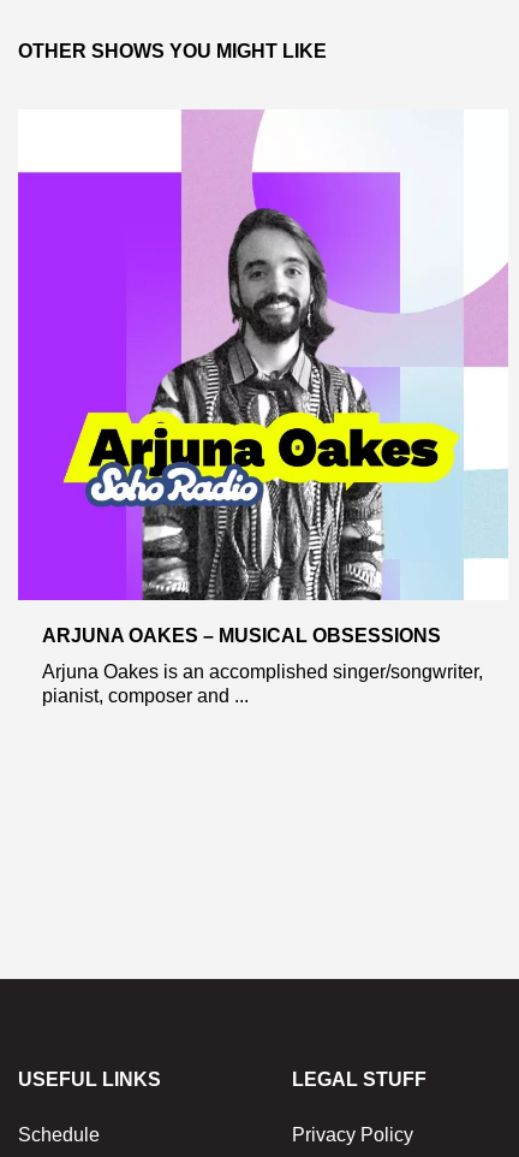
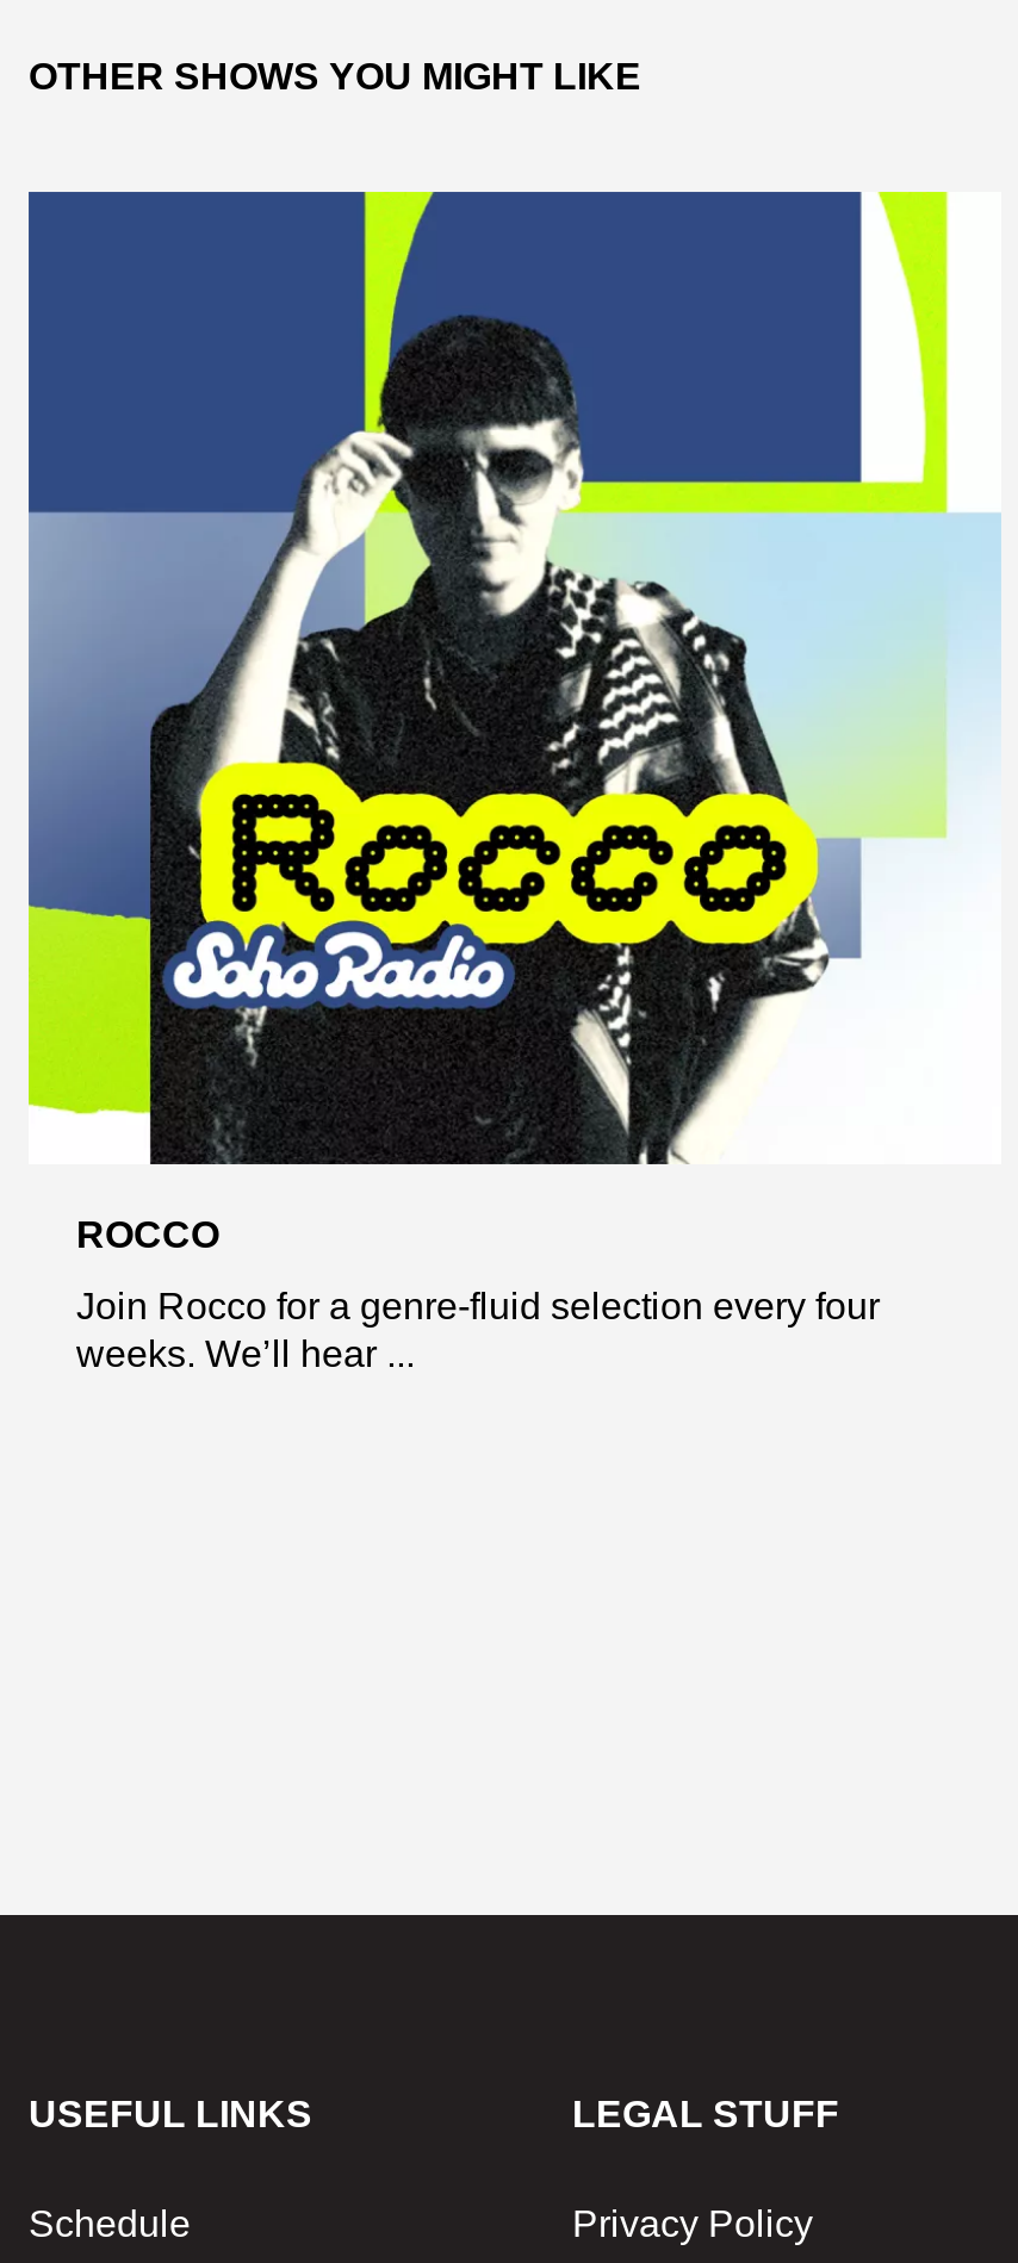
- [image]
- ARJUNA OAKES – MUSICAL OBSESSIONS
+ [image]
+ ROCCO

- Arjuna Oakes is an accomplished singer/songwriter,
- pianist, composer and ...
+ Join Rocco for a genre-fluid selection every four
+ weeks. We’ll hear ...
